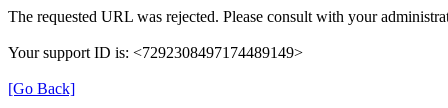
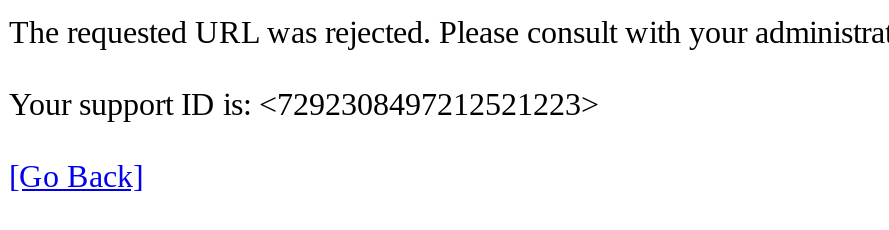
- Your support ID is: <7292308497174489149>
+ Your support ID is: <7292308497212521223>
